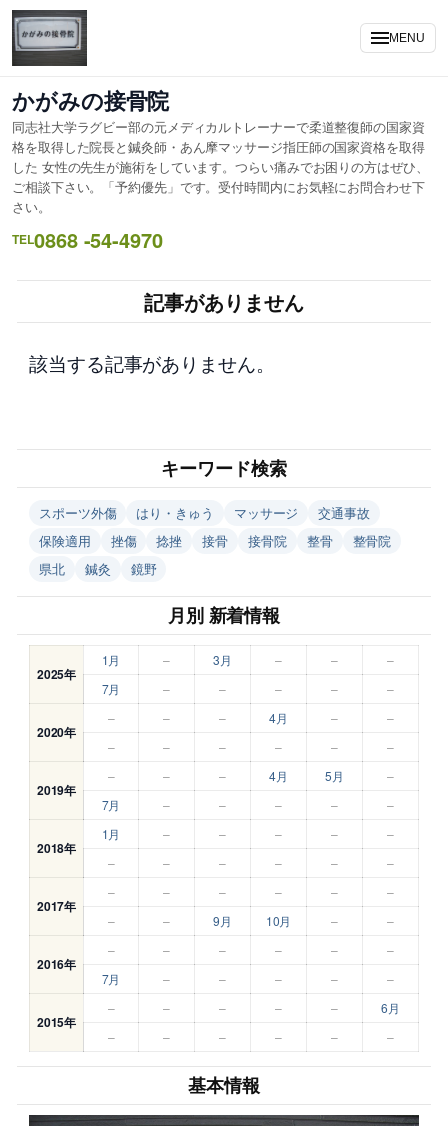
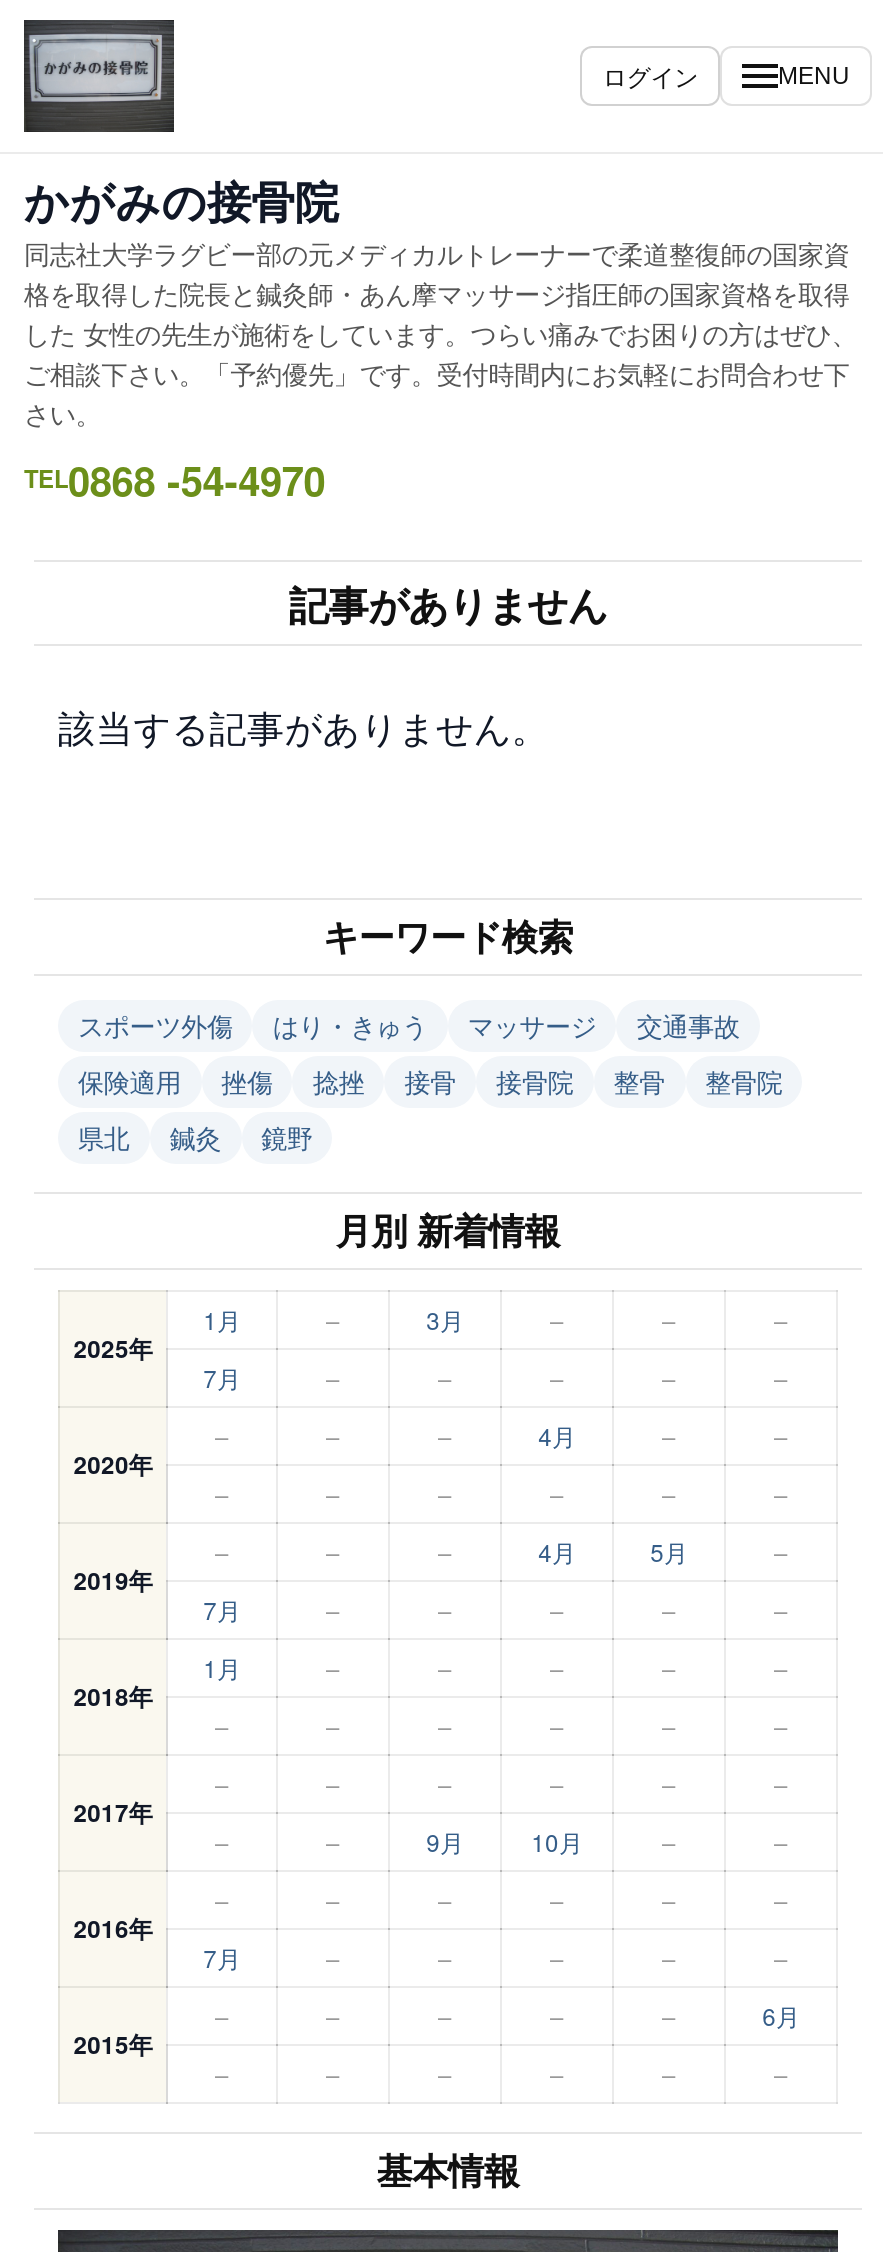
+ ログイン
